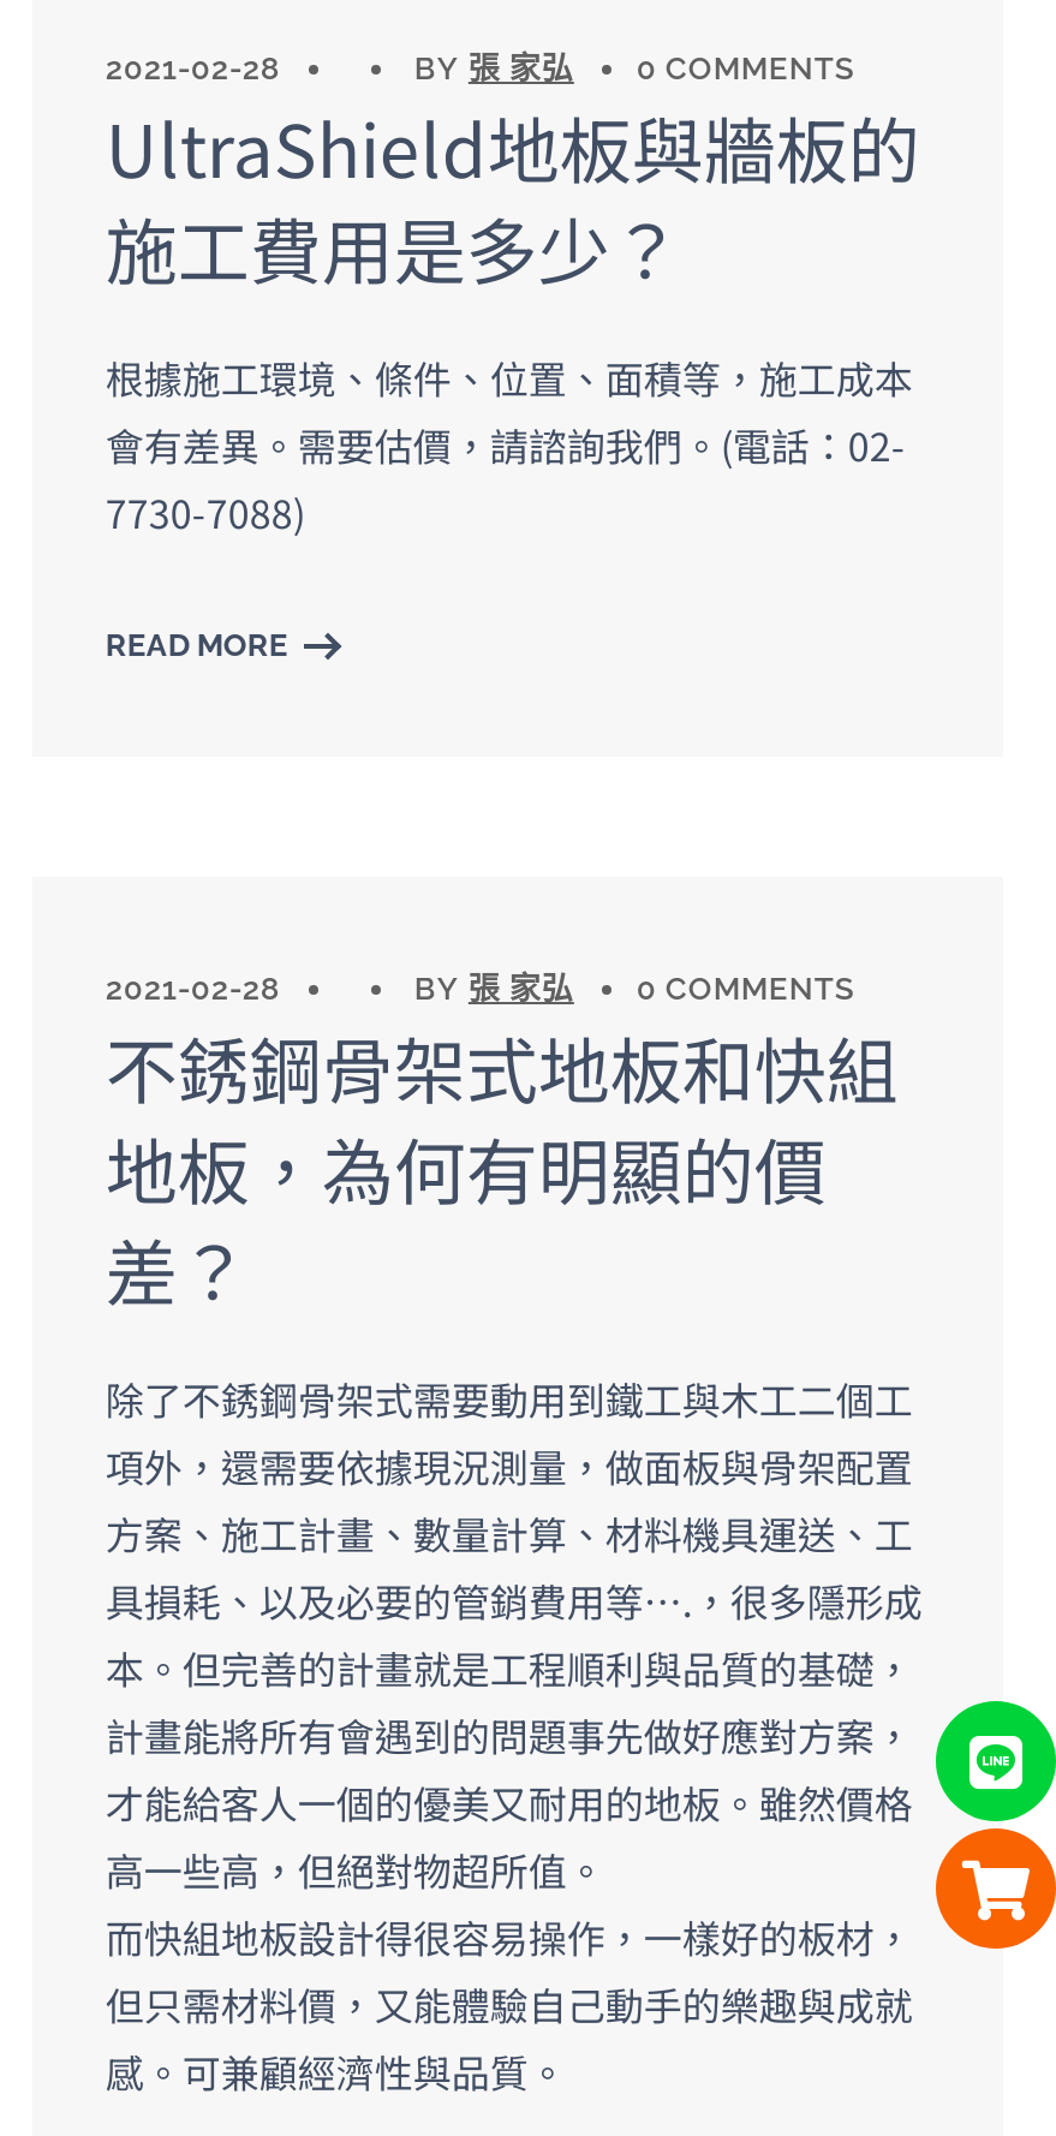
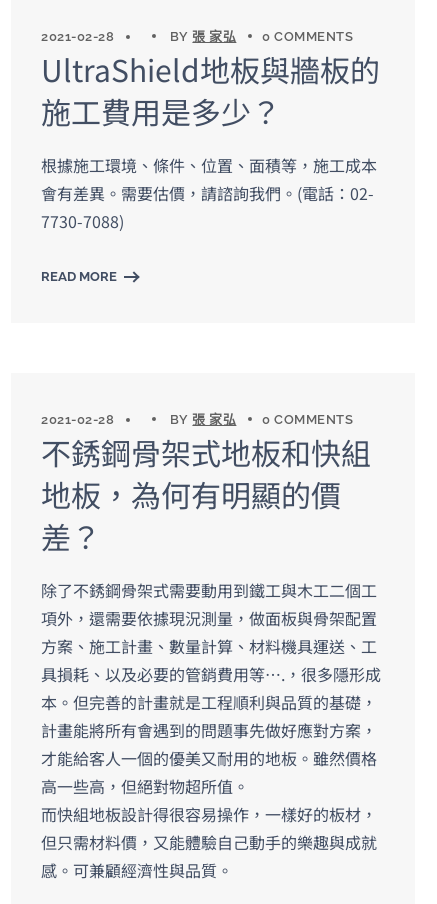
- [image]
